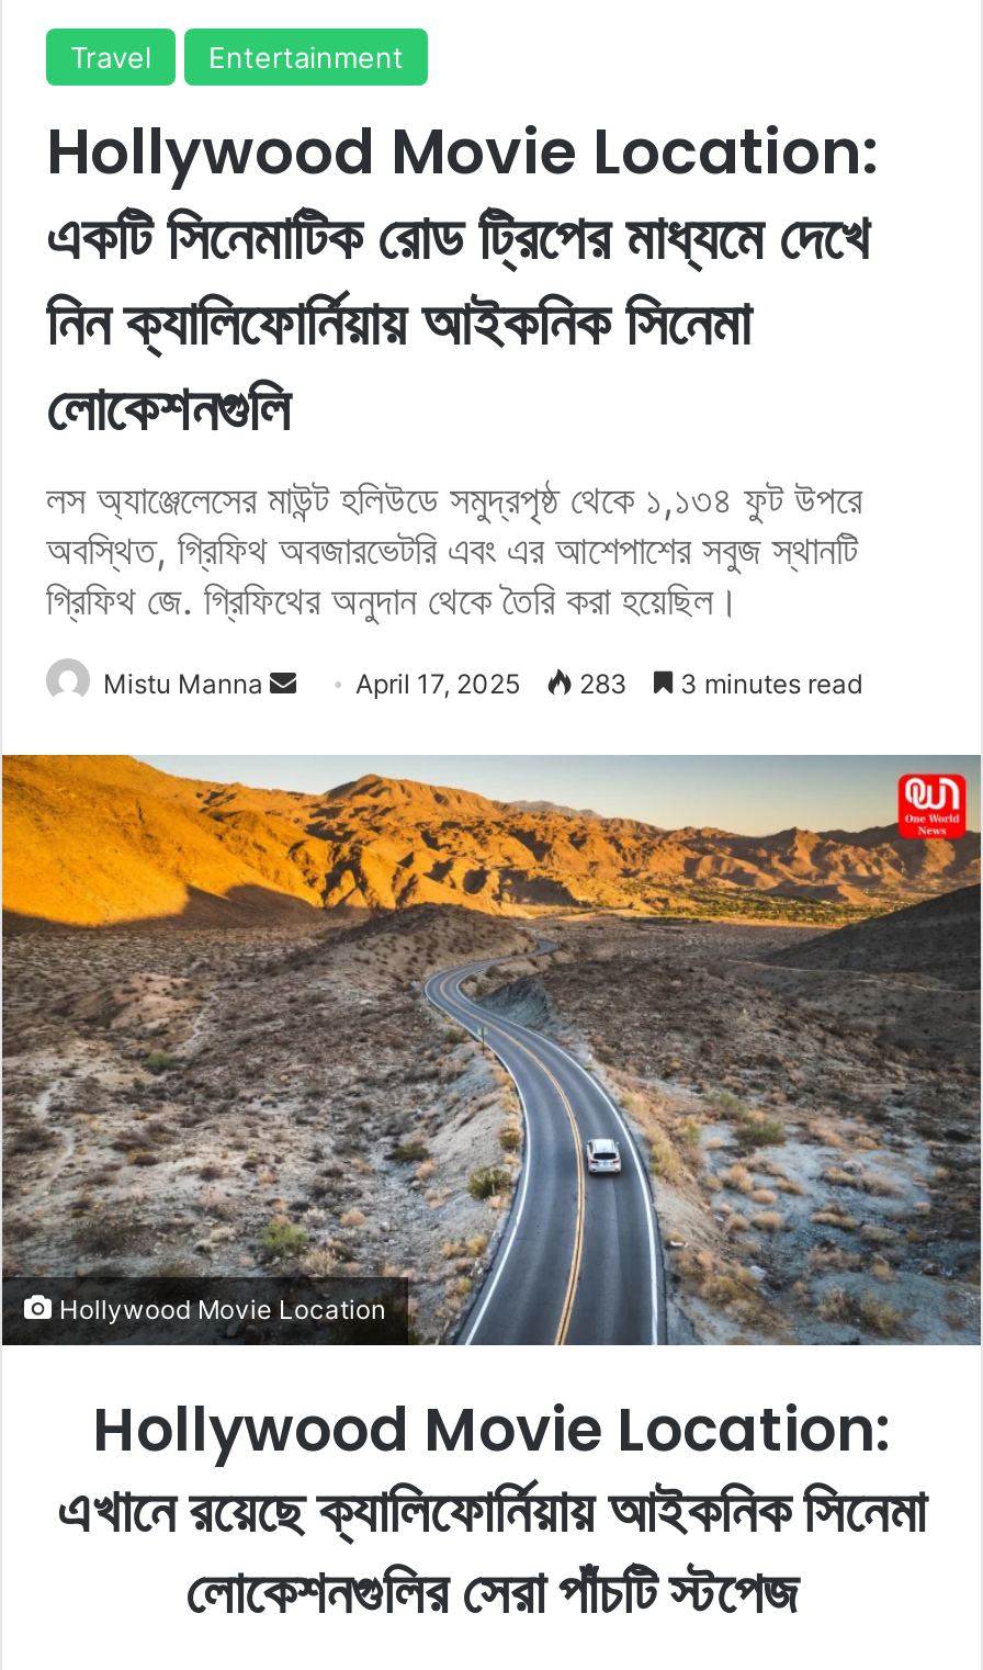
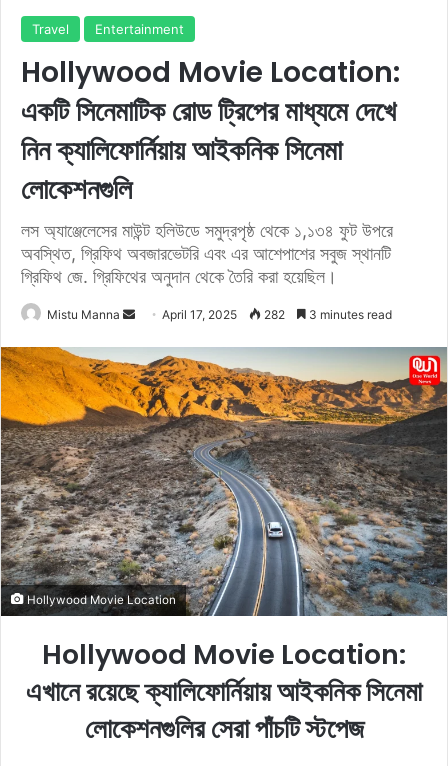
- 283
+ 282
